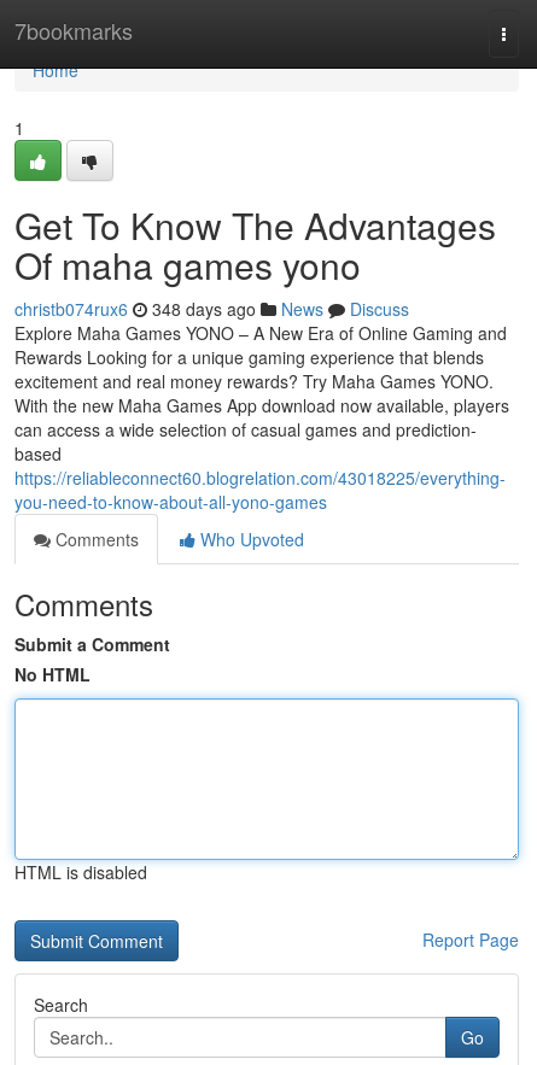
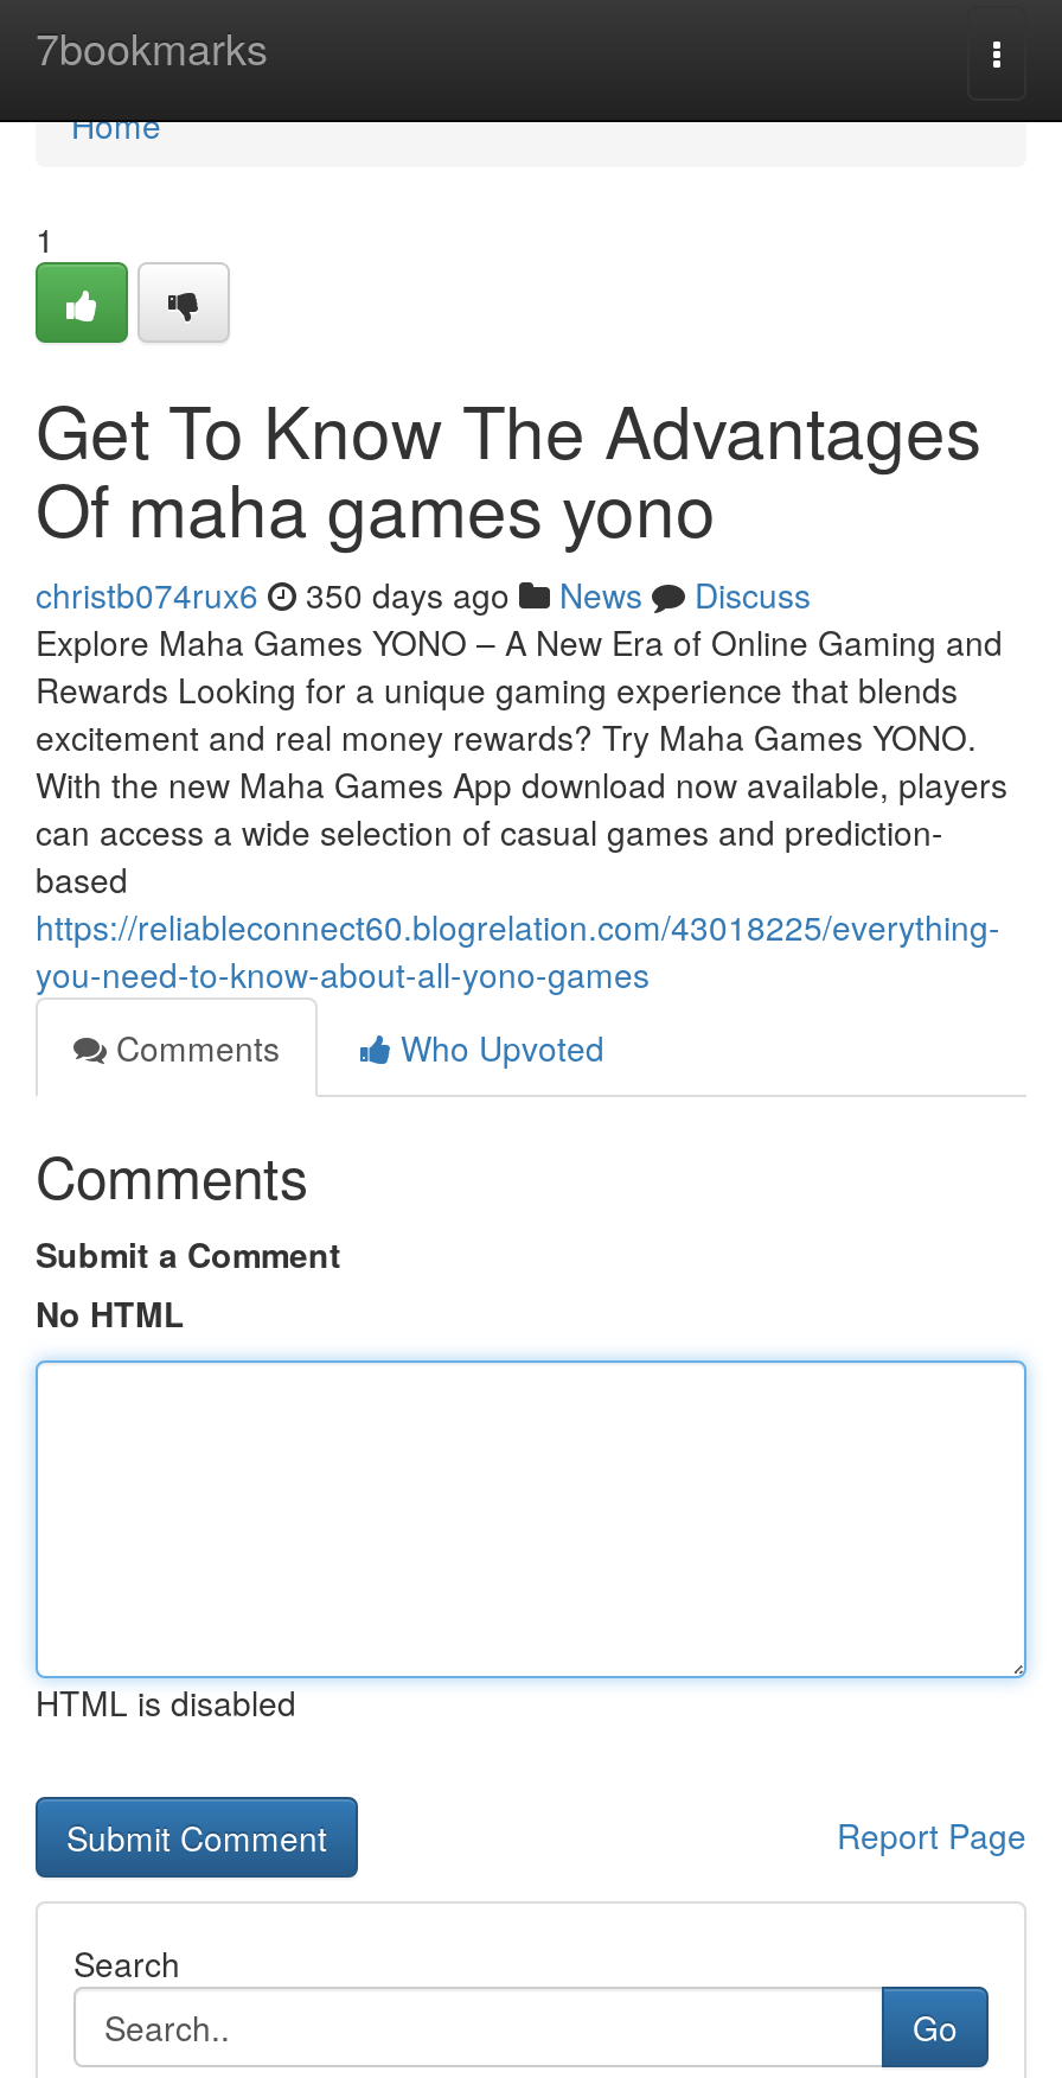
- christb074rux6 348 days ago News Discuss
+ christb074rux6 350 days ago News Discuss
